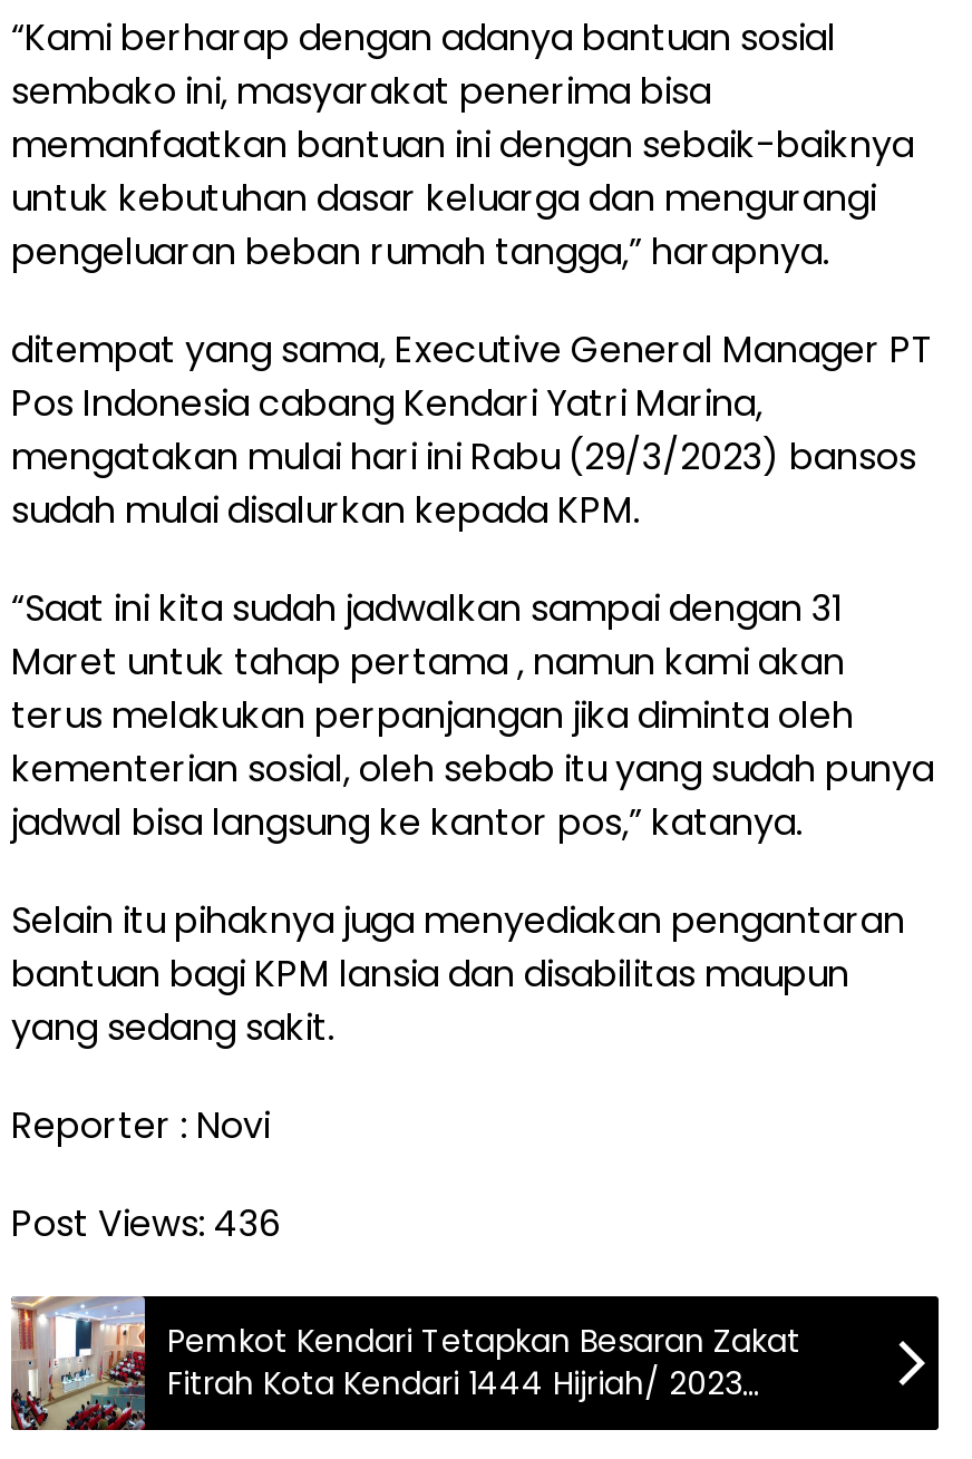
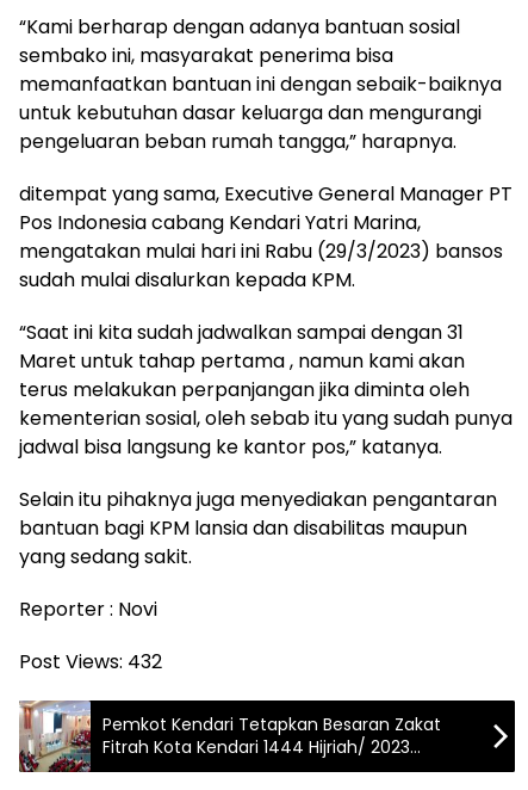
- Post Views: 436
+ Post Views: 432
